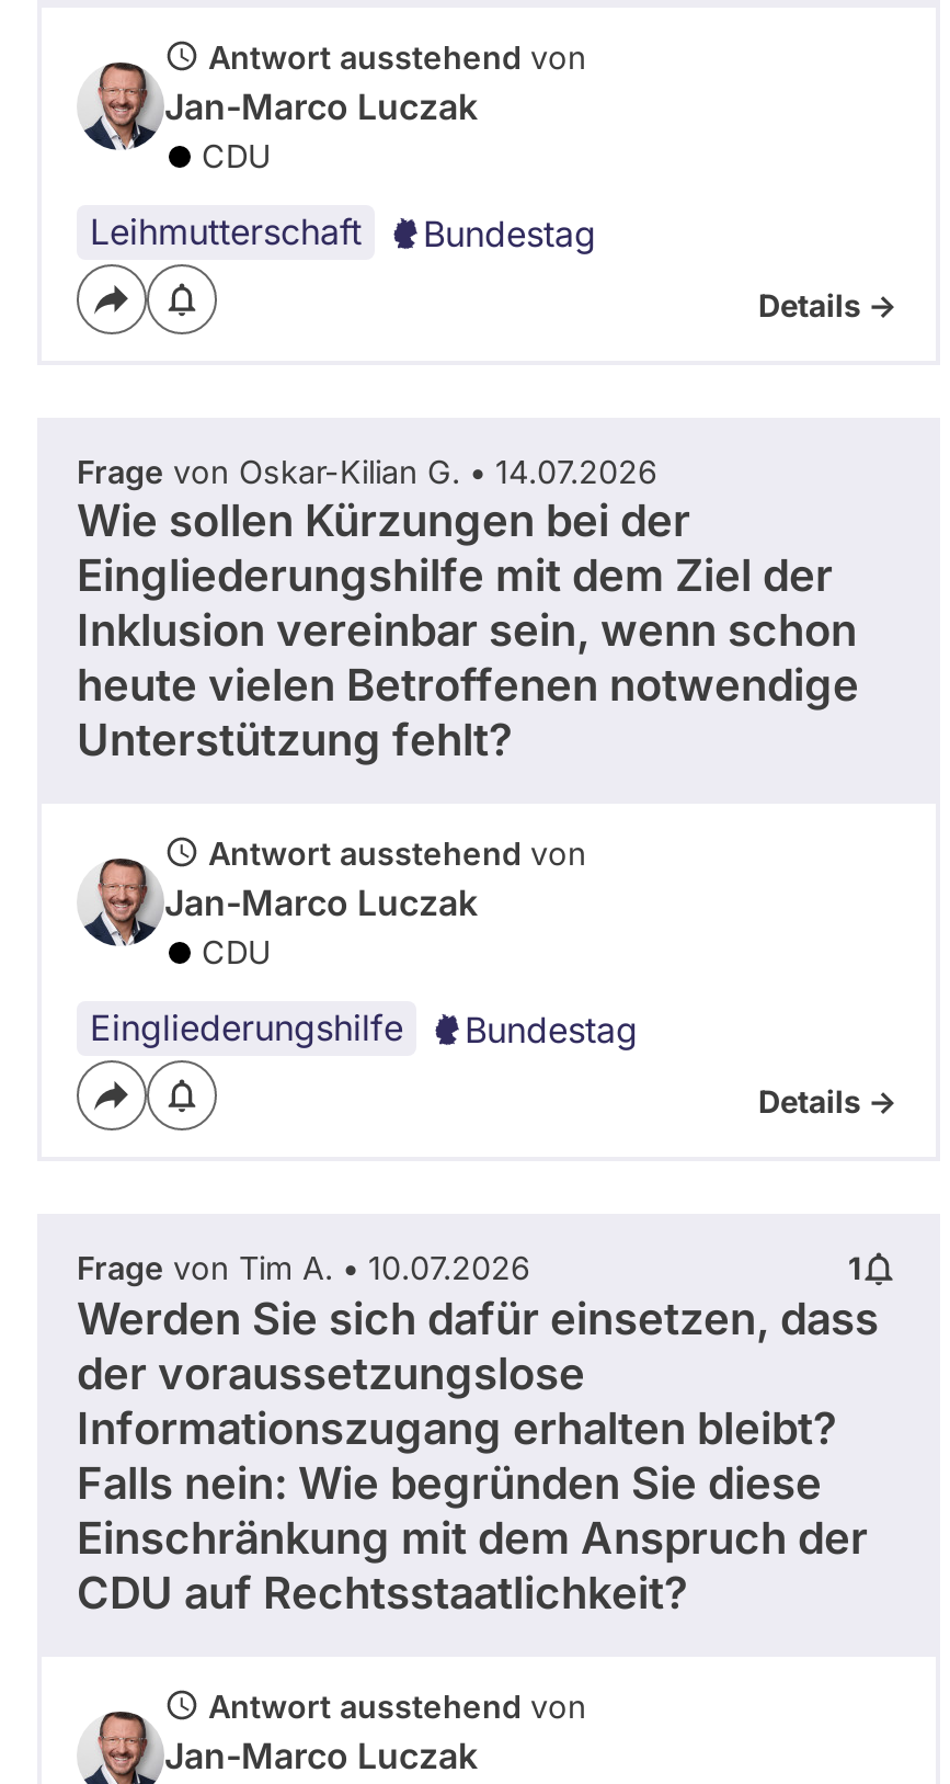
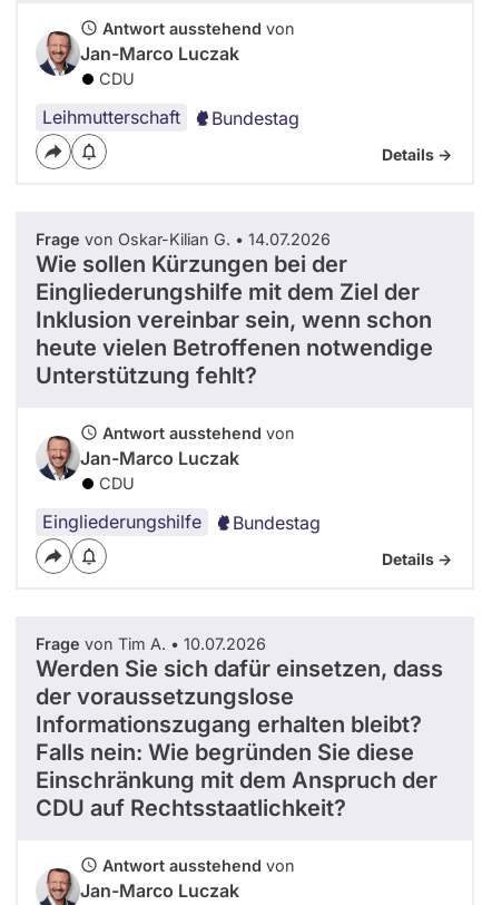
- 1
